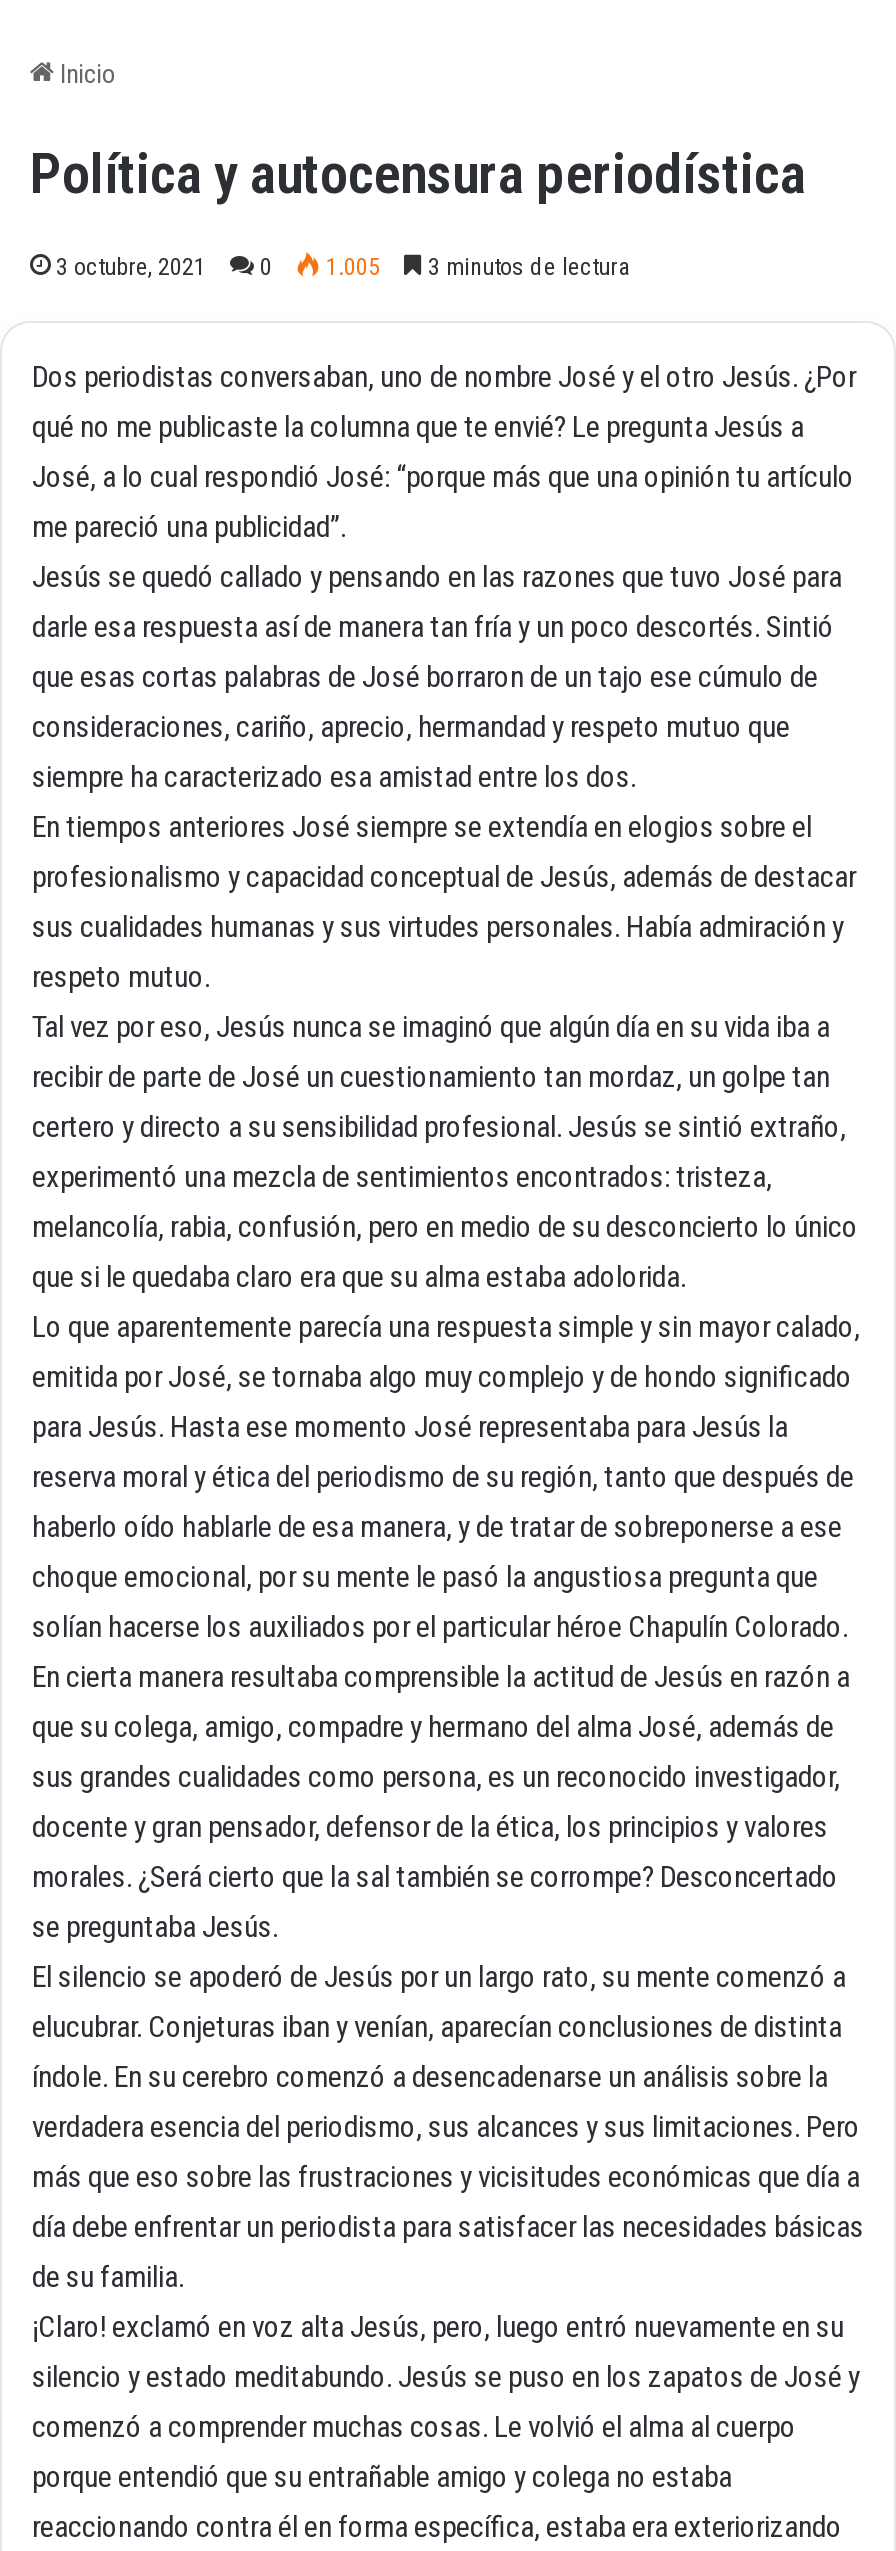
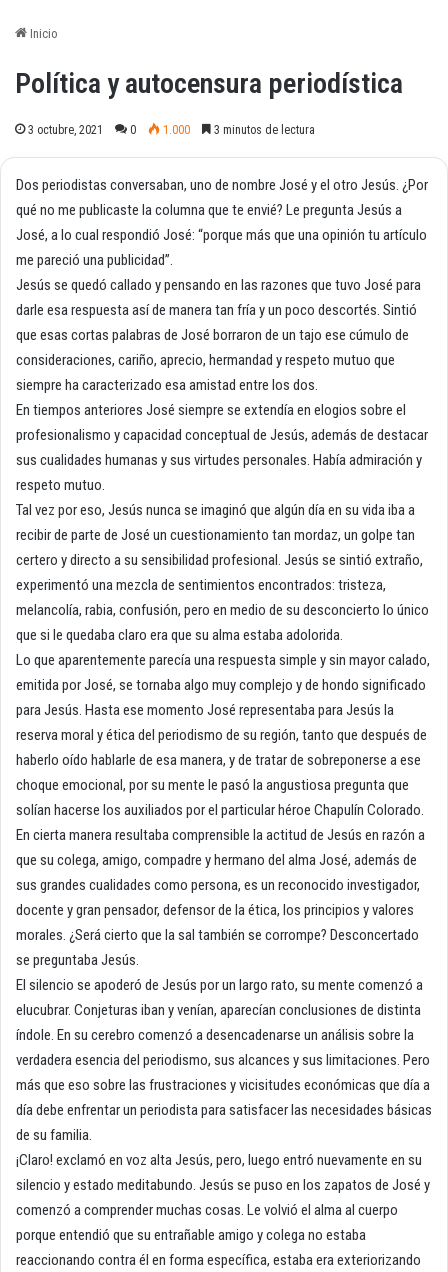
- 3 octubre, 2021 0 1.005 3 minutos de lectura
+ 3 octubre, 2021 0 1.000 3 minutos de lectura
